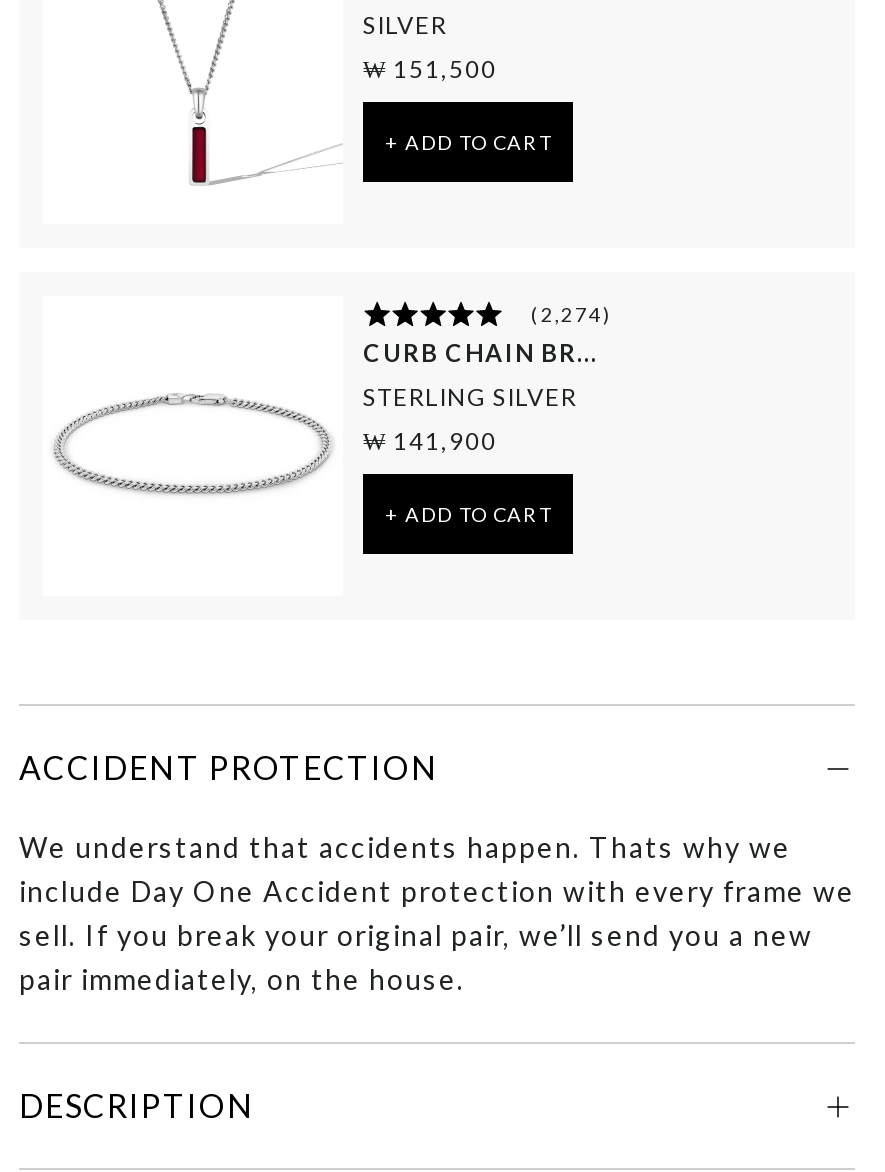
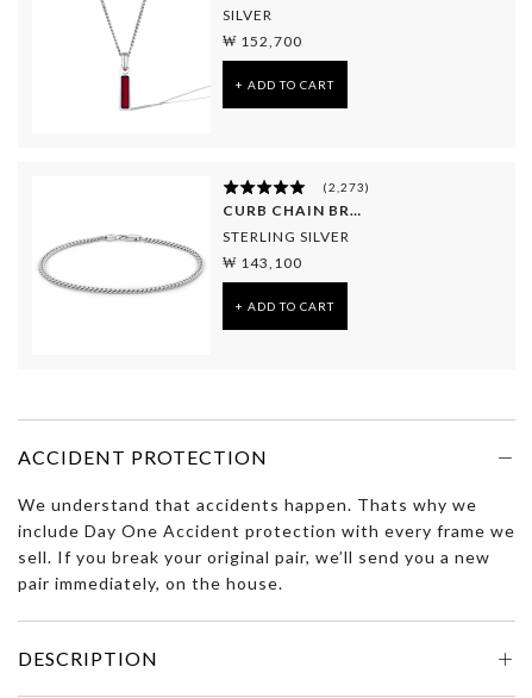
- ₩ 151,500
+ ₩ 152,700

- (2,274)
+ (2,273)

- ₩ 141,900
+ ₩ 143,100
